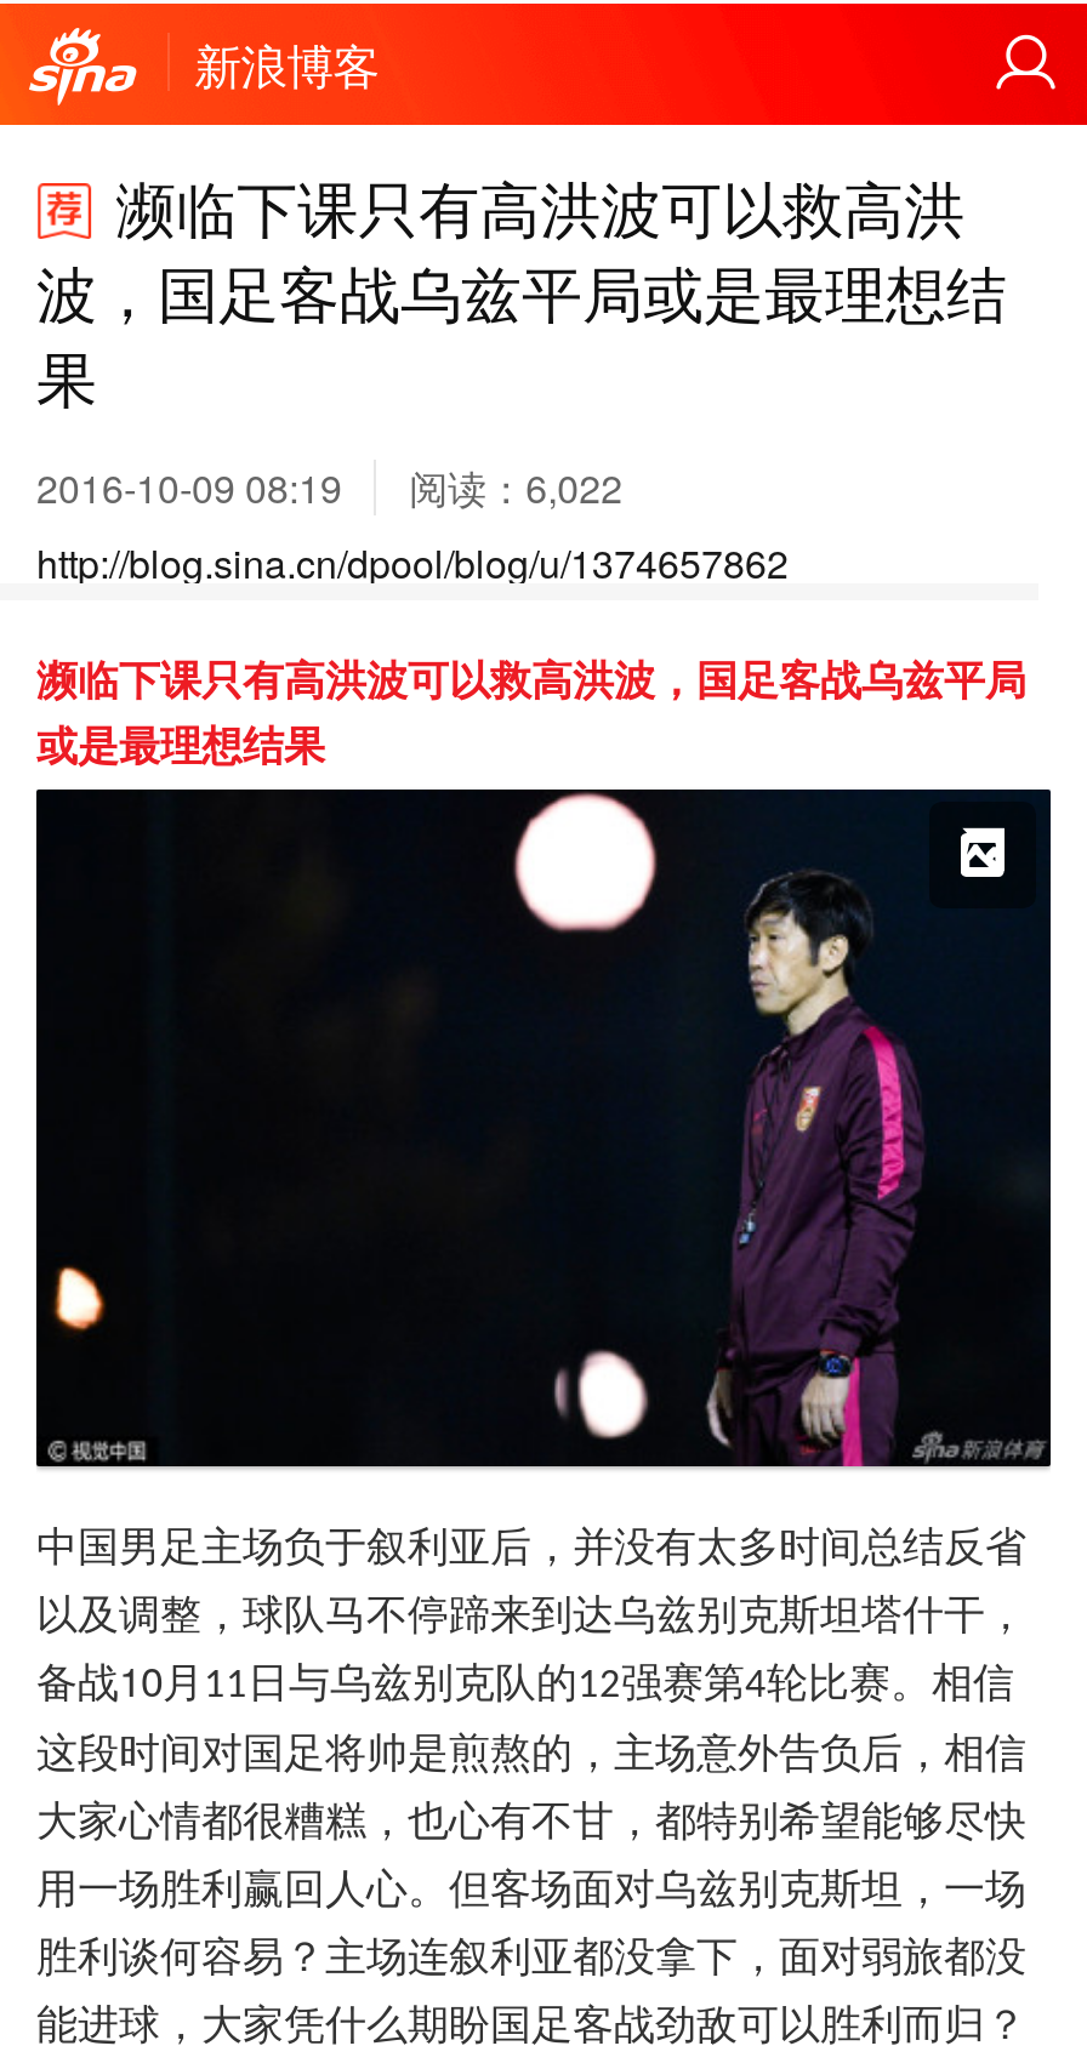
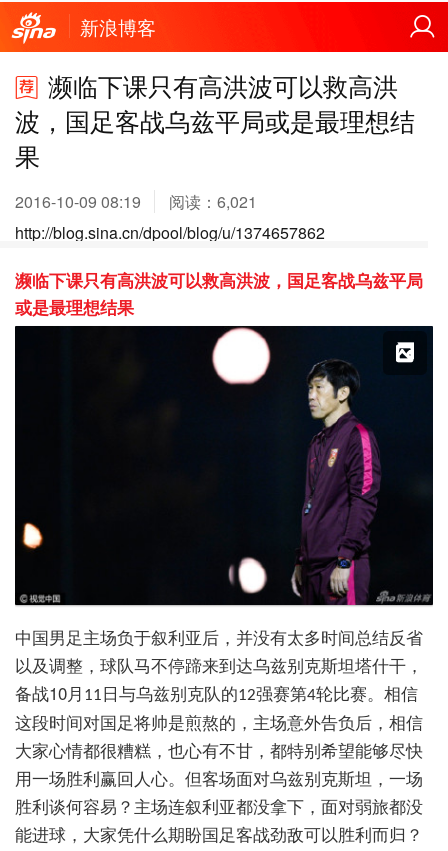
- 2016-10-09 08:19 阅读：6,022
+ 2016-10-09 08:19 阅读：6,021
